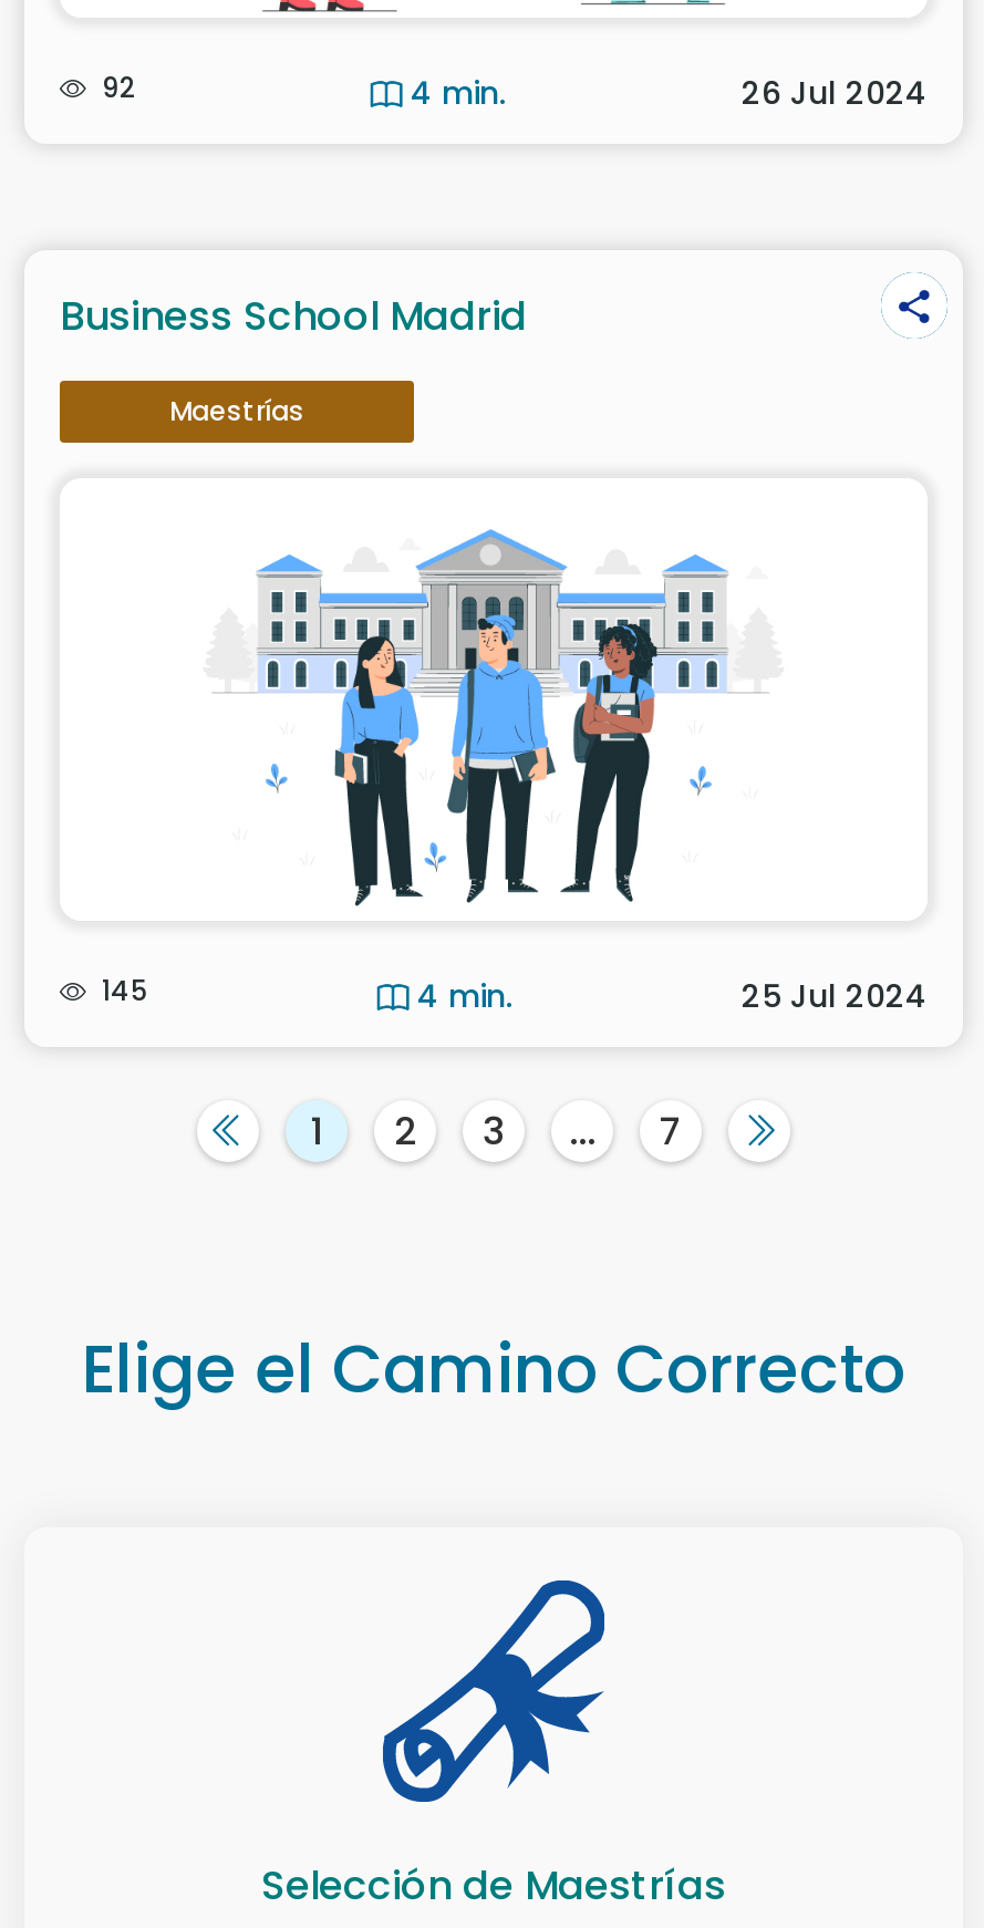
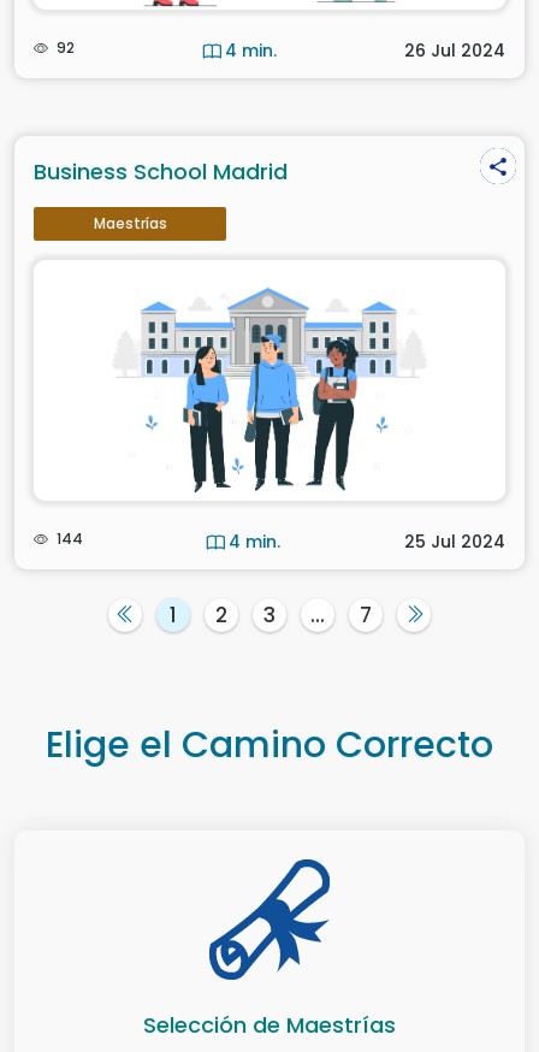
- 145
+ 144
